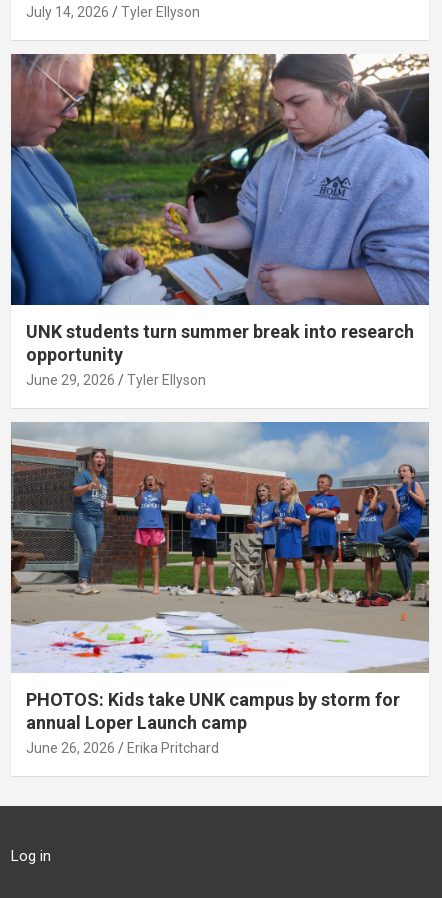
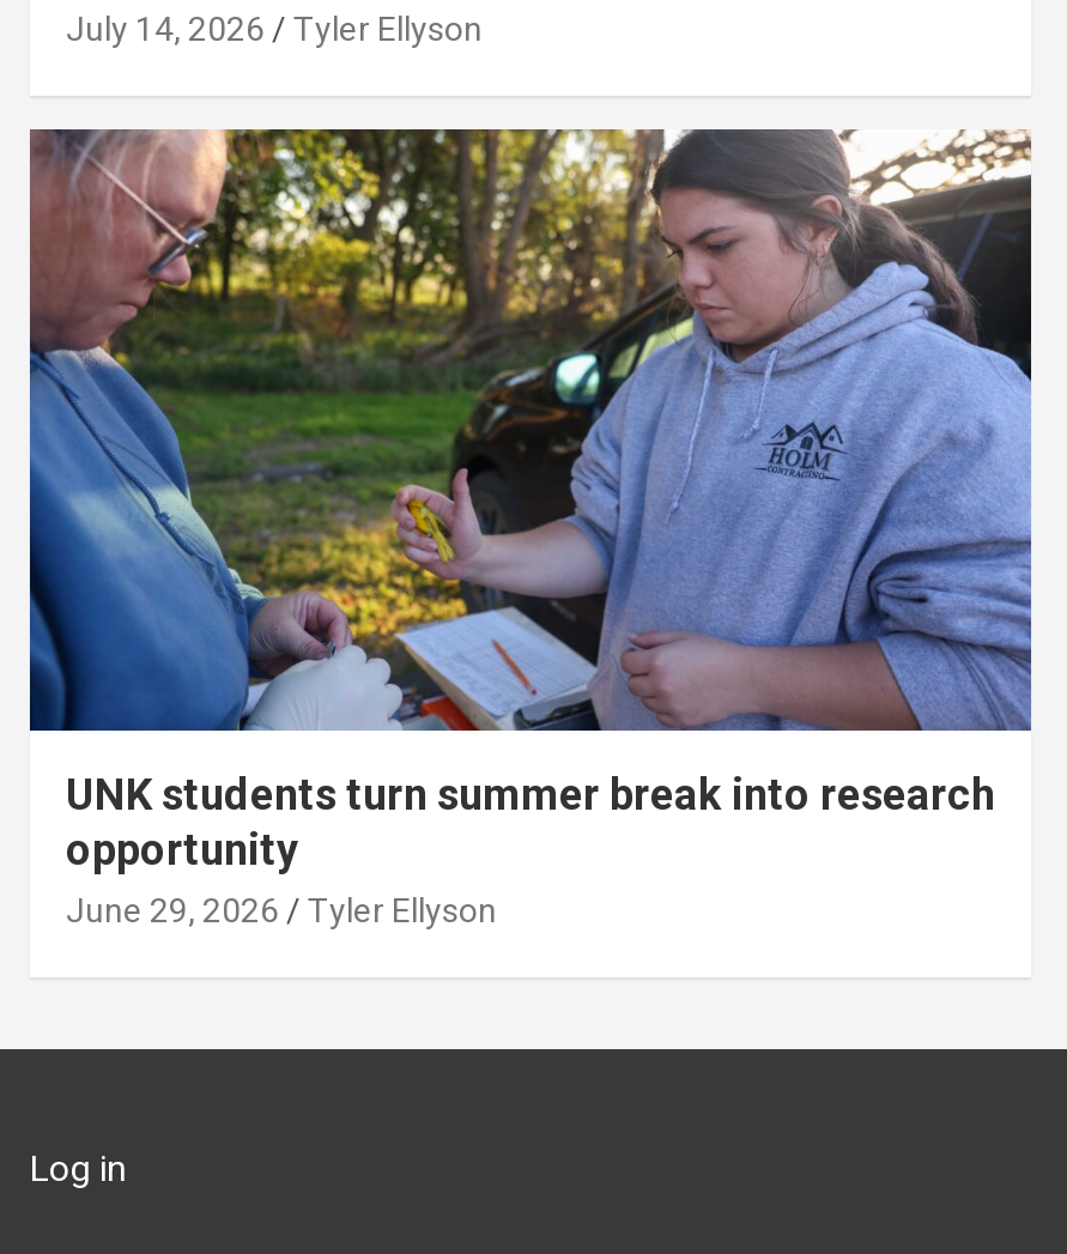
- [image]
- PHOTOS: Kids take UNK campus by storm for
- annual Loper Launch camp
- June 26, 2026
- Erika Pritchard
